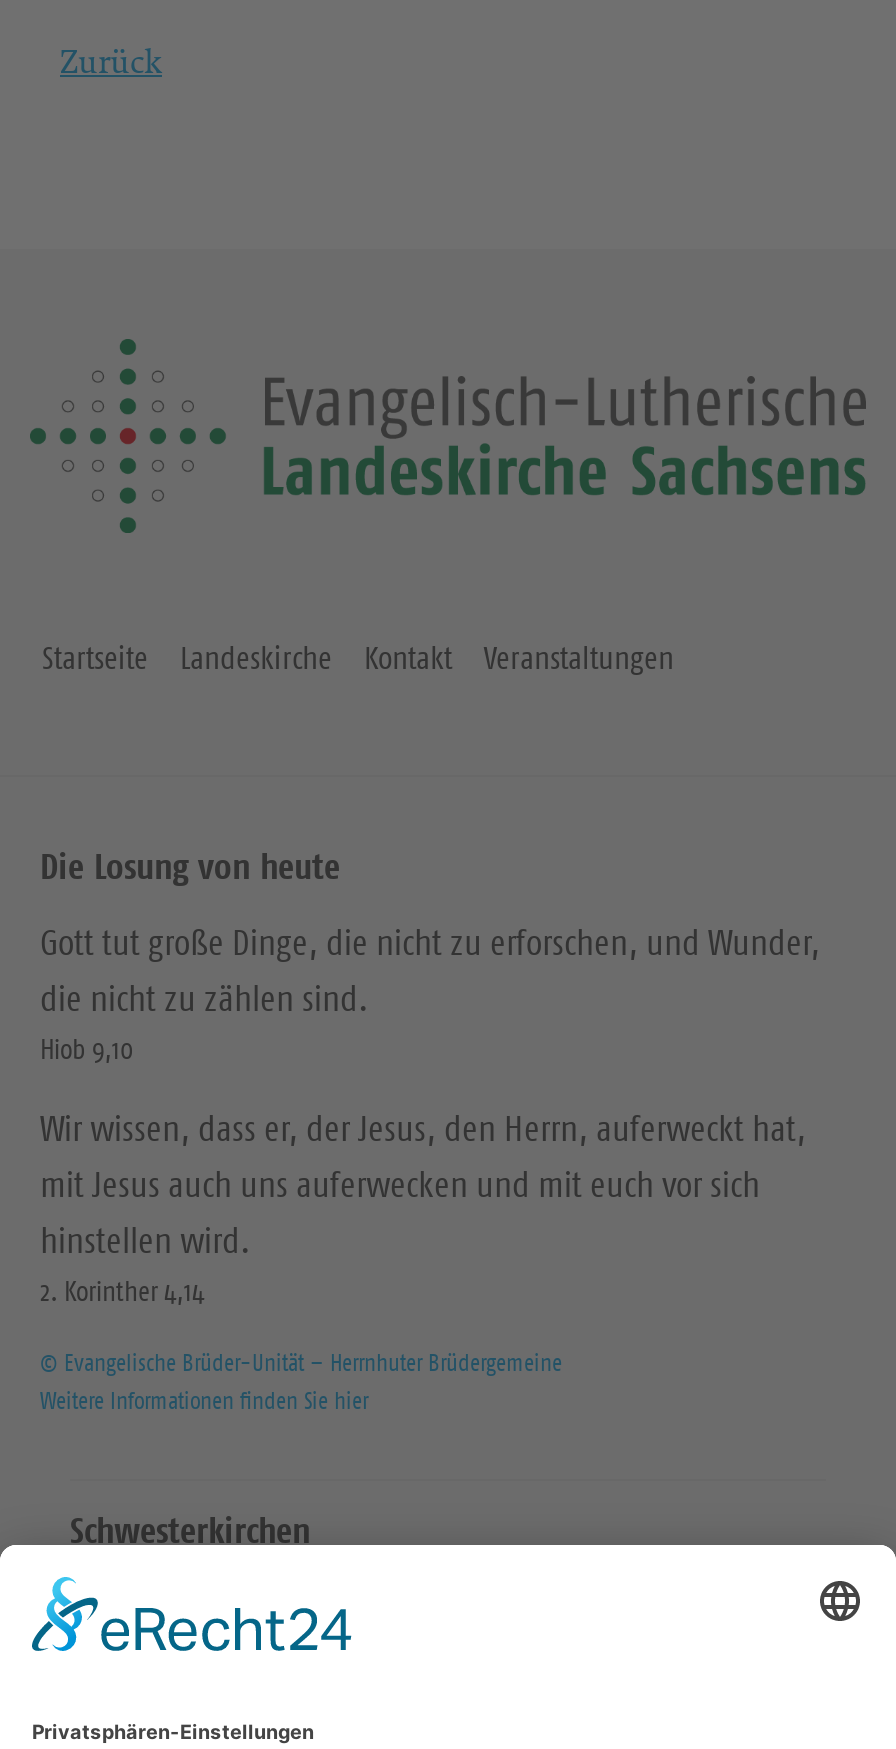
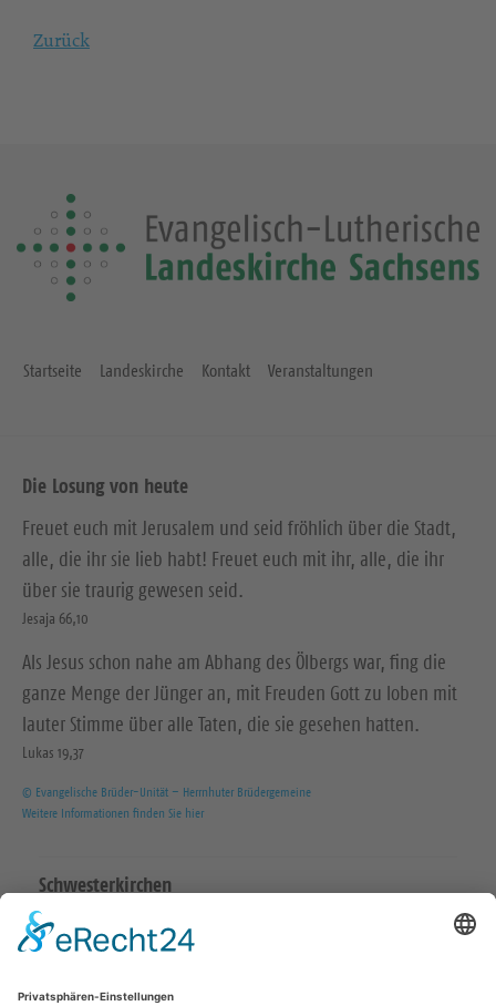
- Gott tut große Dinge, die nicht zu erforschen, und Wunder,
- die nicht zu zählen sind.
- Hiob 9,10
+ Freuet euch mit Jerusalem und seid fröhlich über die Stadt,
+ alle, die ihr sie lieb habt! Freuet euch mit ihr, alle, die ihr
+ über sie traurig gewesen seid.
+ Jesaja 66,10

- Wir wissen, dass er, der Jesus, den Herrn, auferweckt hat,
- mit Jesus auch uns auferwecken und mit euch vor sich
- hinstellen wird.
- 2. Korinther 4,14
+ Als Jesus schon nahe am Abhang des Ölbergs war, fing die
+ ganze Menge der Jünger an, mit Freuden Gott zu loben mit
+ lauter Stimme über alle Taten, die sie gesehen hatten.
+ Lukas 19,37
